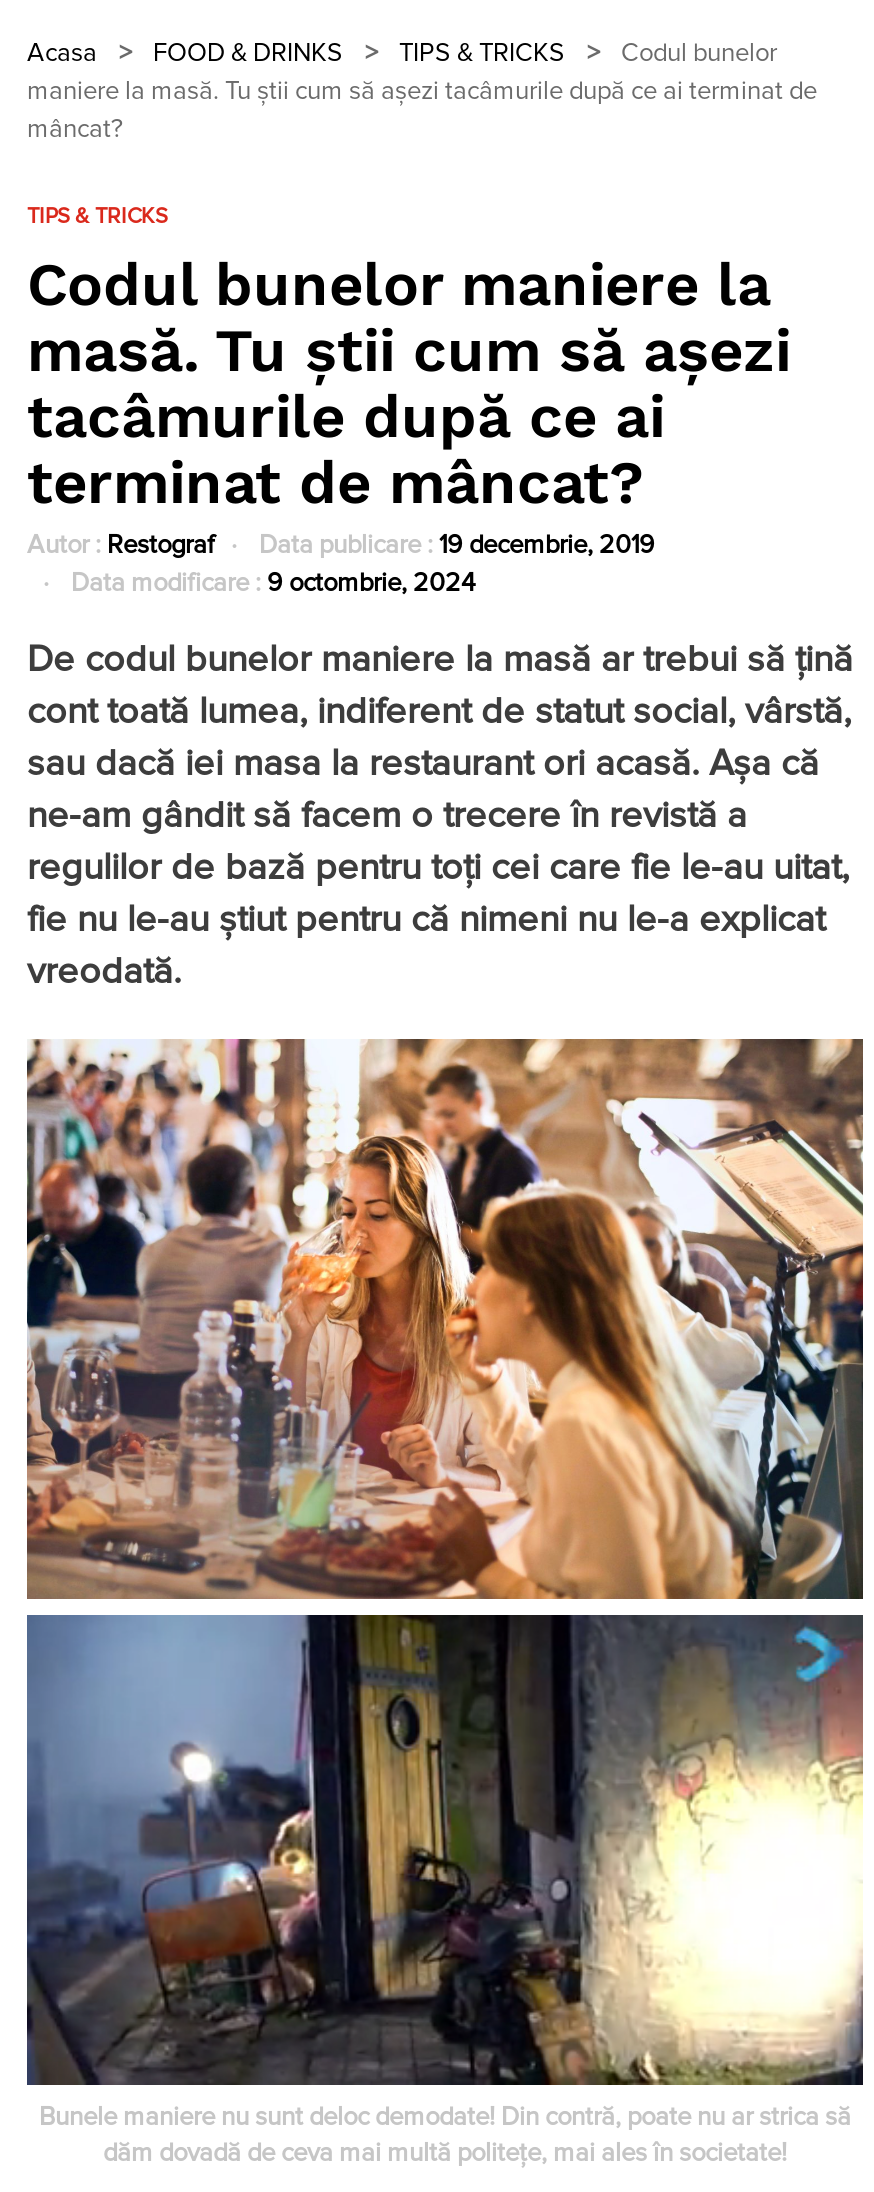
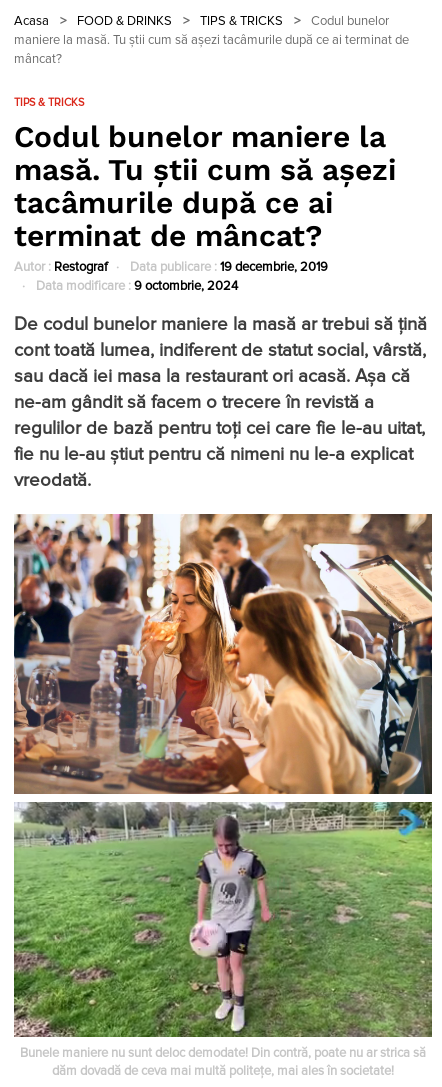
- [image]
+ [image]
